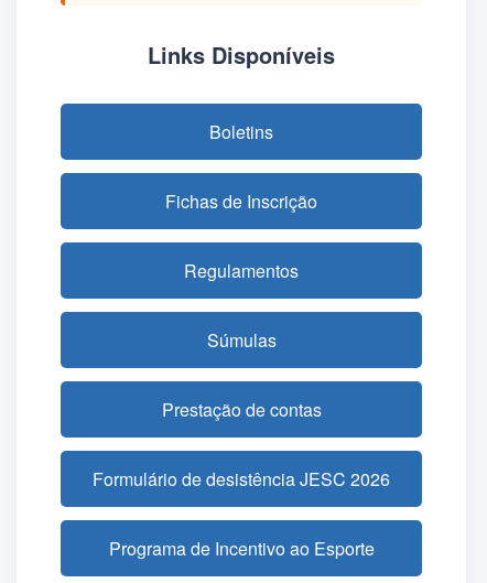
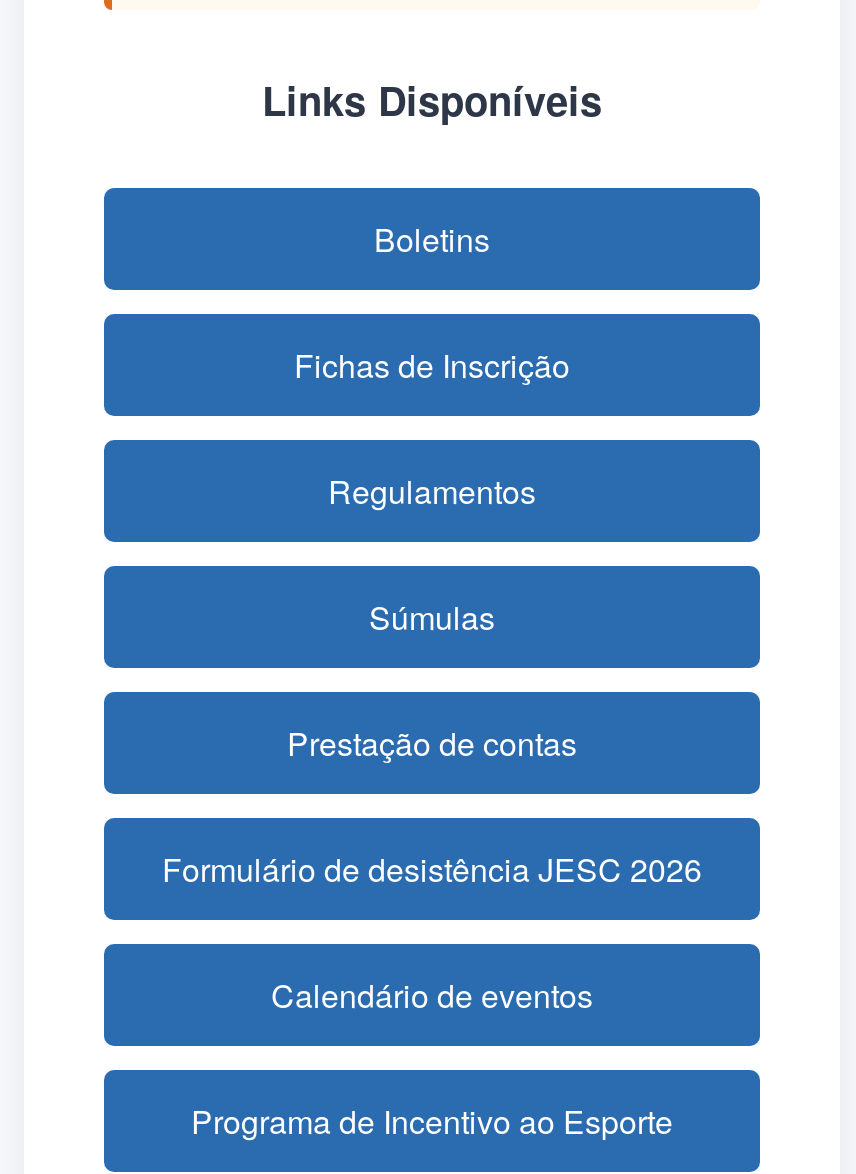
+ Calendário de eventos
